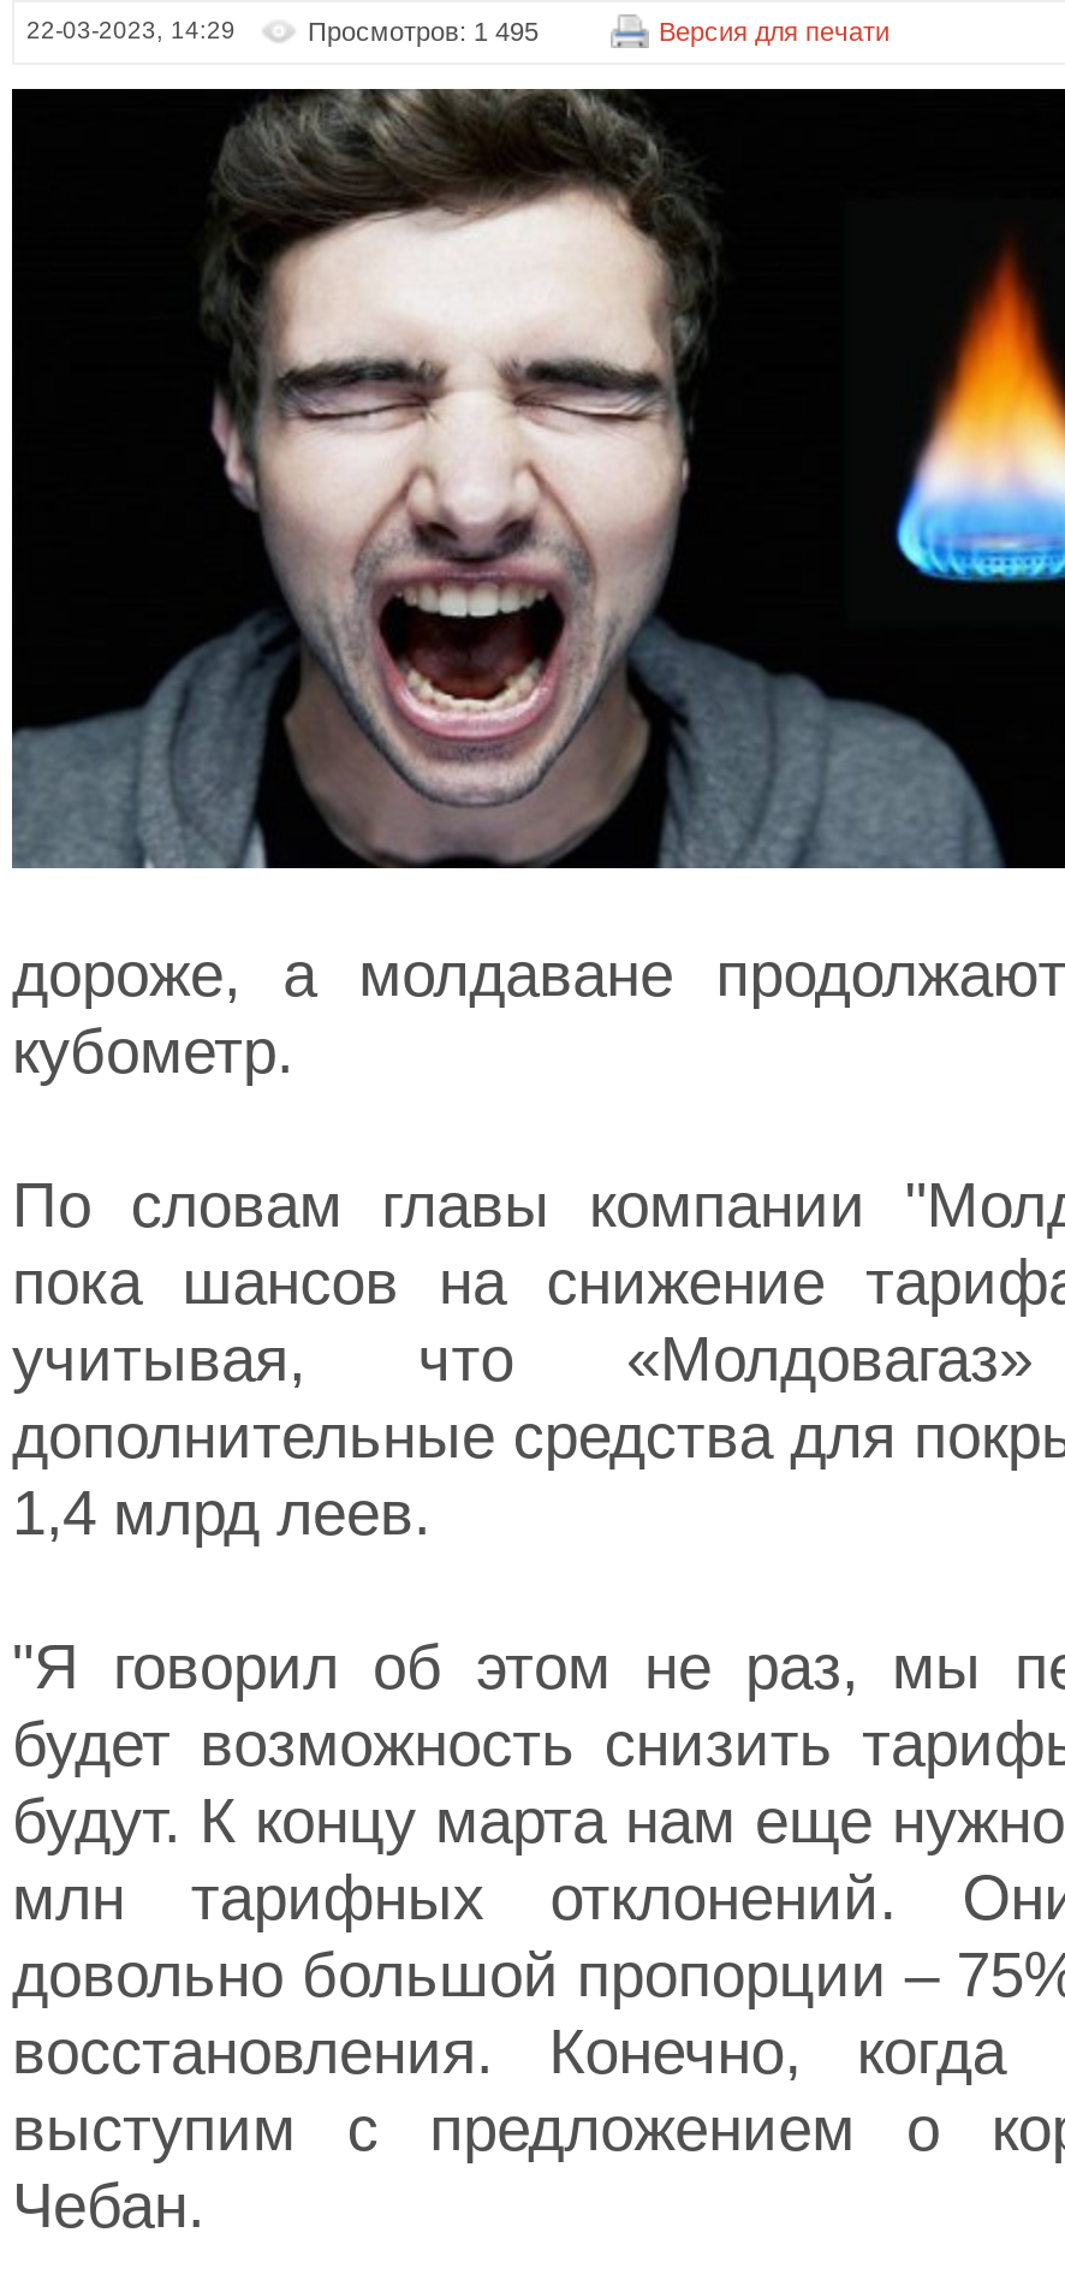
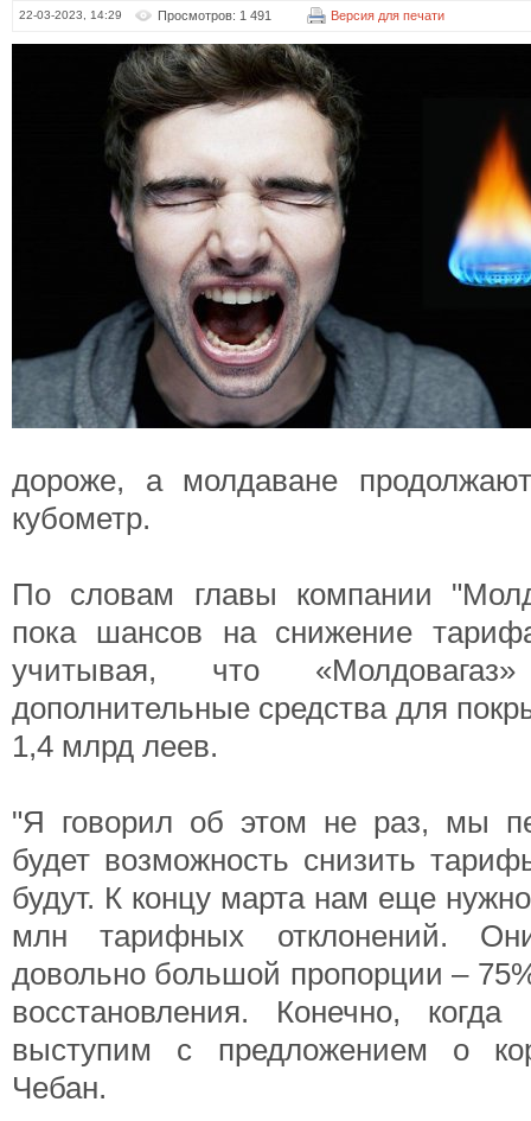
- Просмотров: 1 495
+ Просмотров: 1 491
